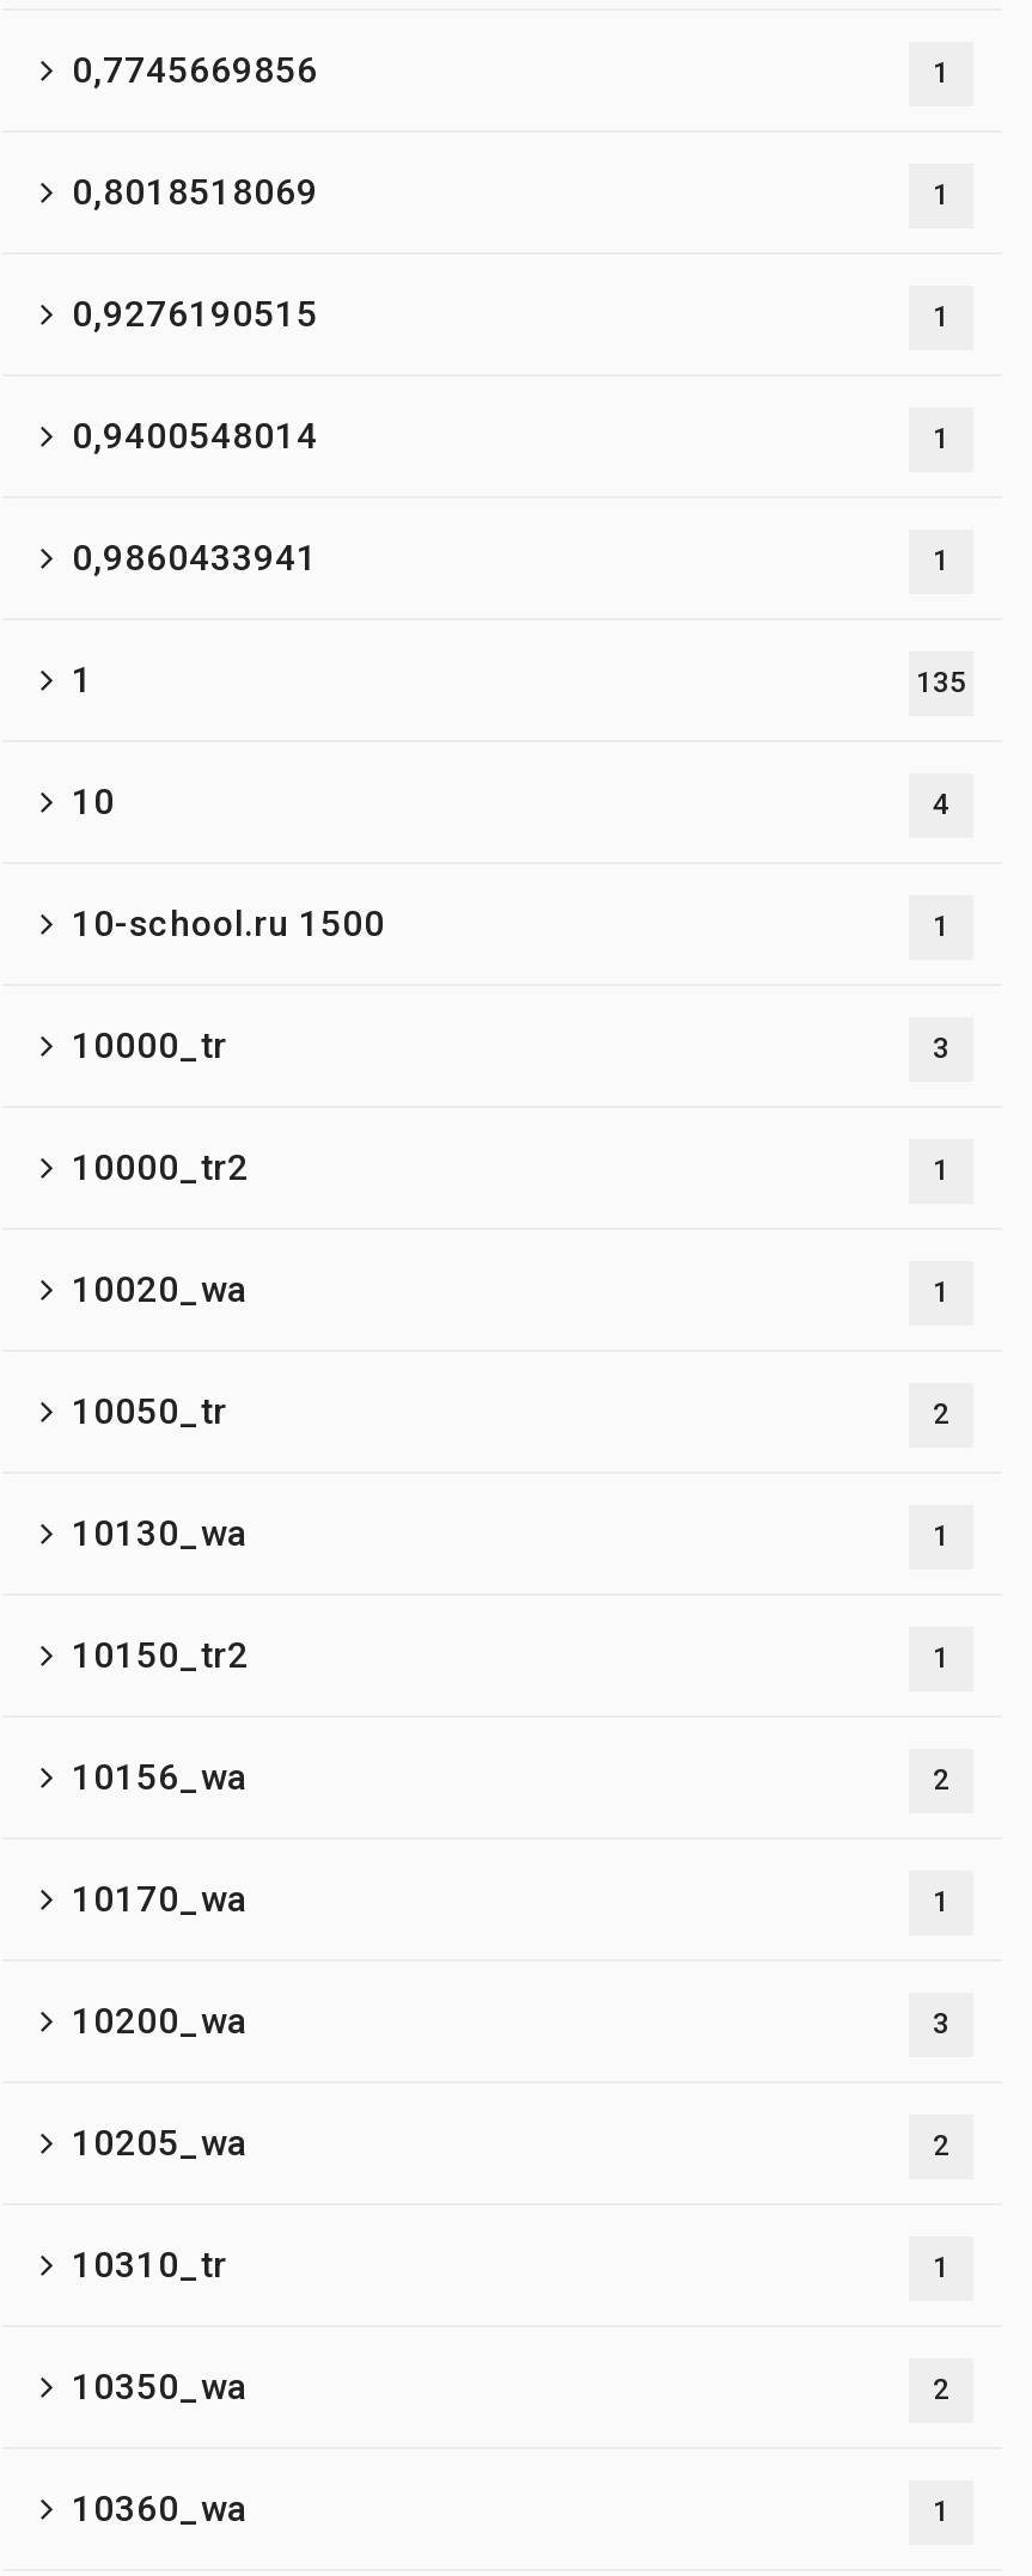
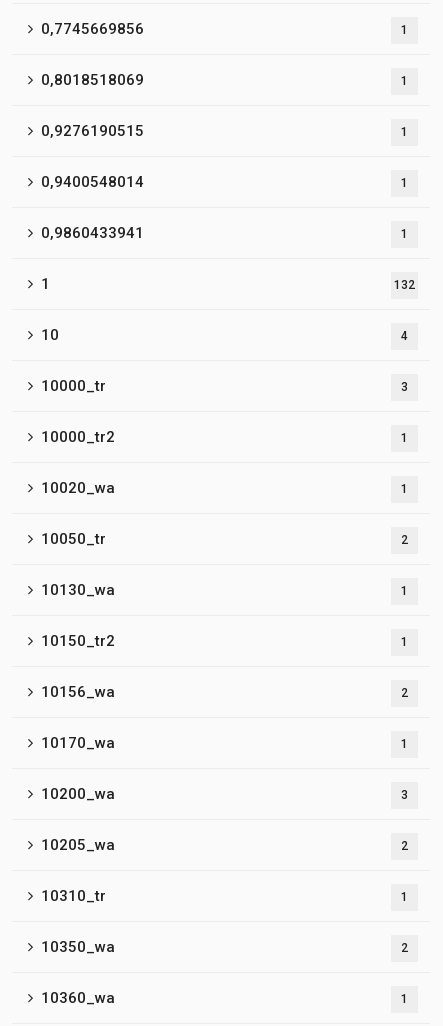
- 135
+ 132

- 10-school.ru 1500
- 1
